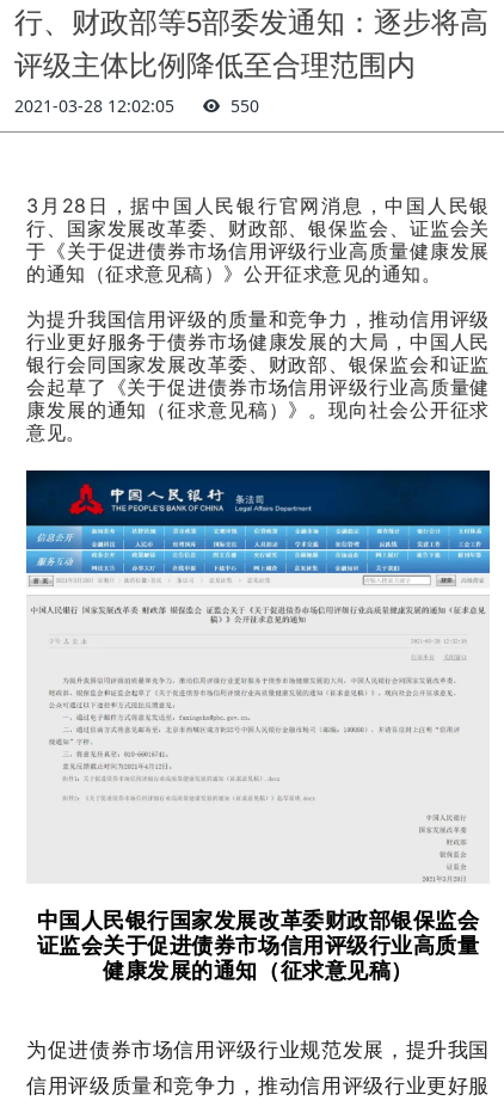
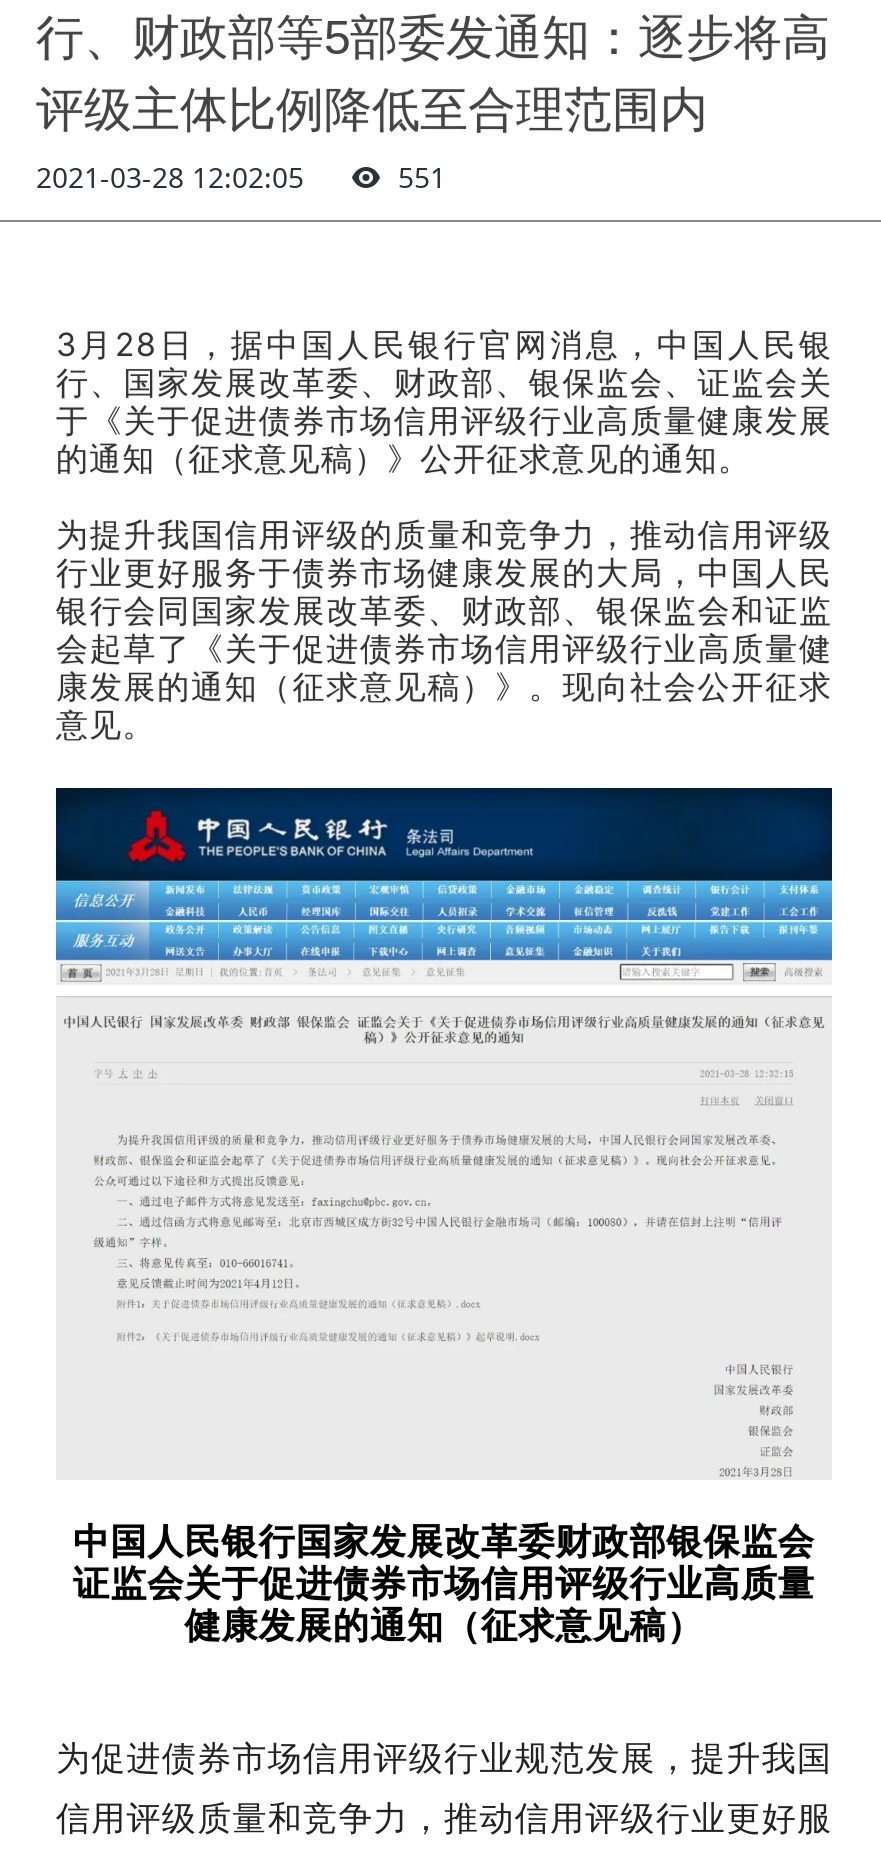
- 550
+ 551
